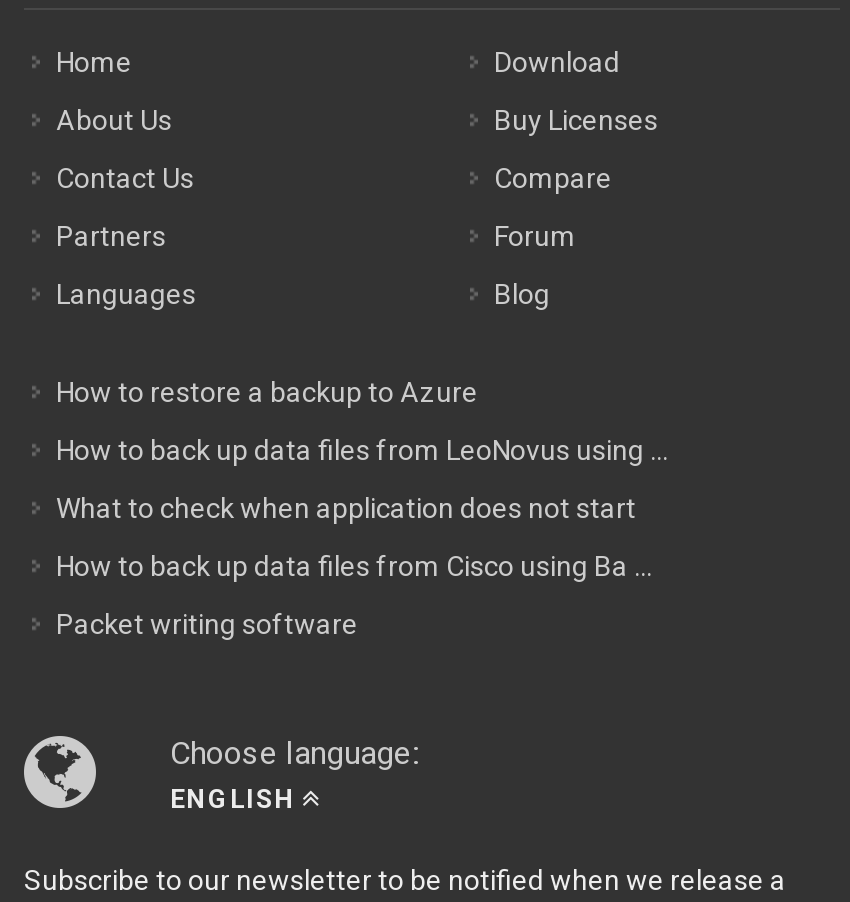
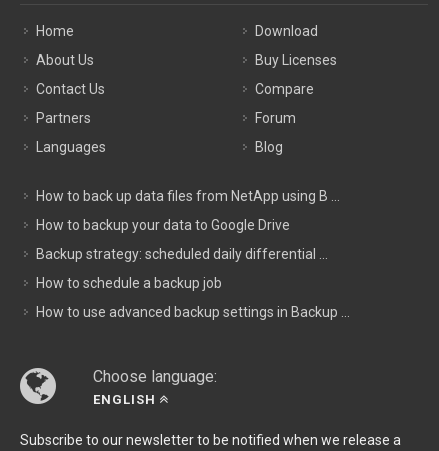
- How to restore a backup to Azure
+ How to back up data files from NetApp using B ...

- How to back up data files from LeoNovus using ...
+ How to backup your data to Google Drive

- What to check when application does not start
+ Backup strategy: scheduled daily differential ...

- How to back up data files from Cisco using Ba ...
+ How to schedule a backup job

- Packet writing software
+ How to use advanced backup settings in Backup ...
